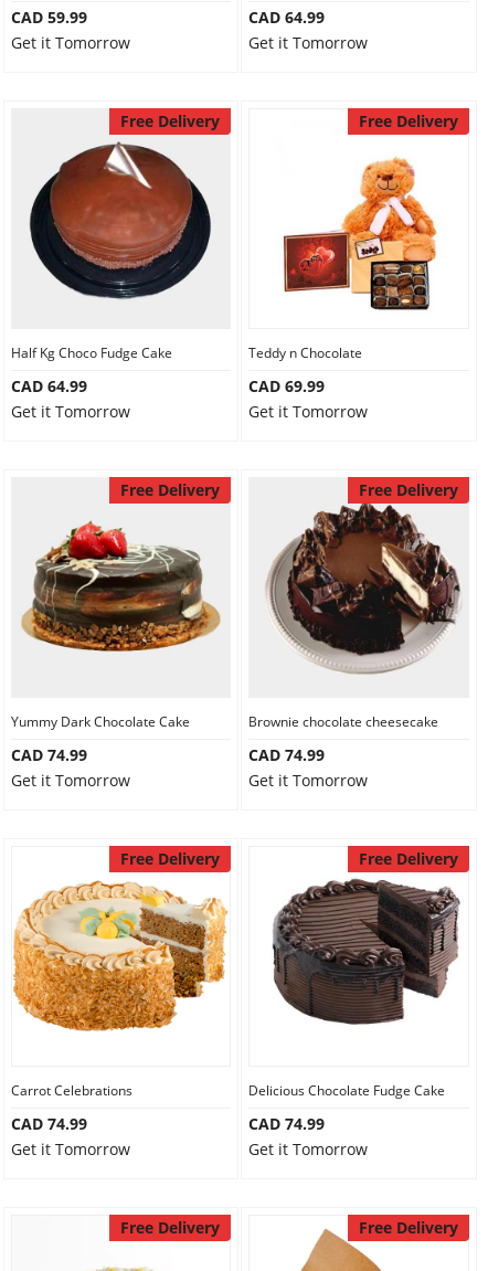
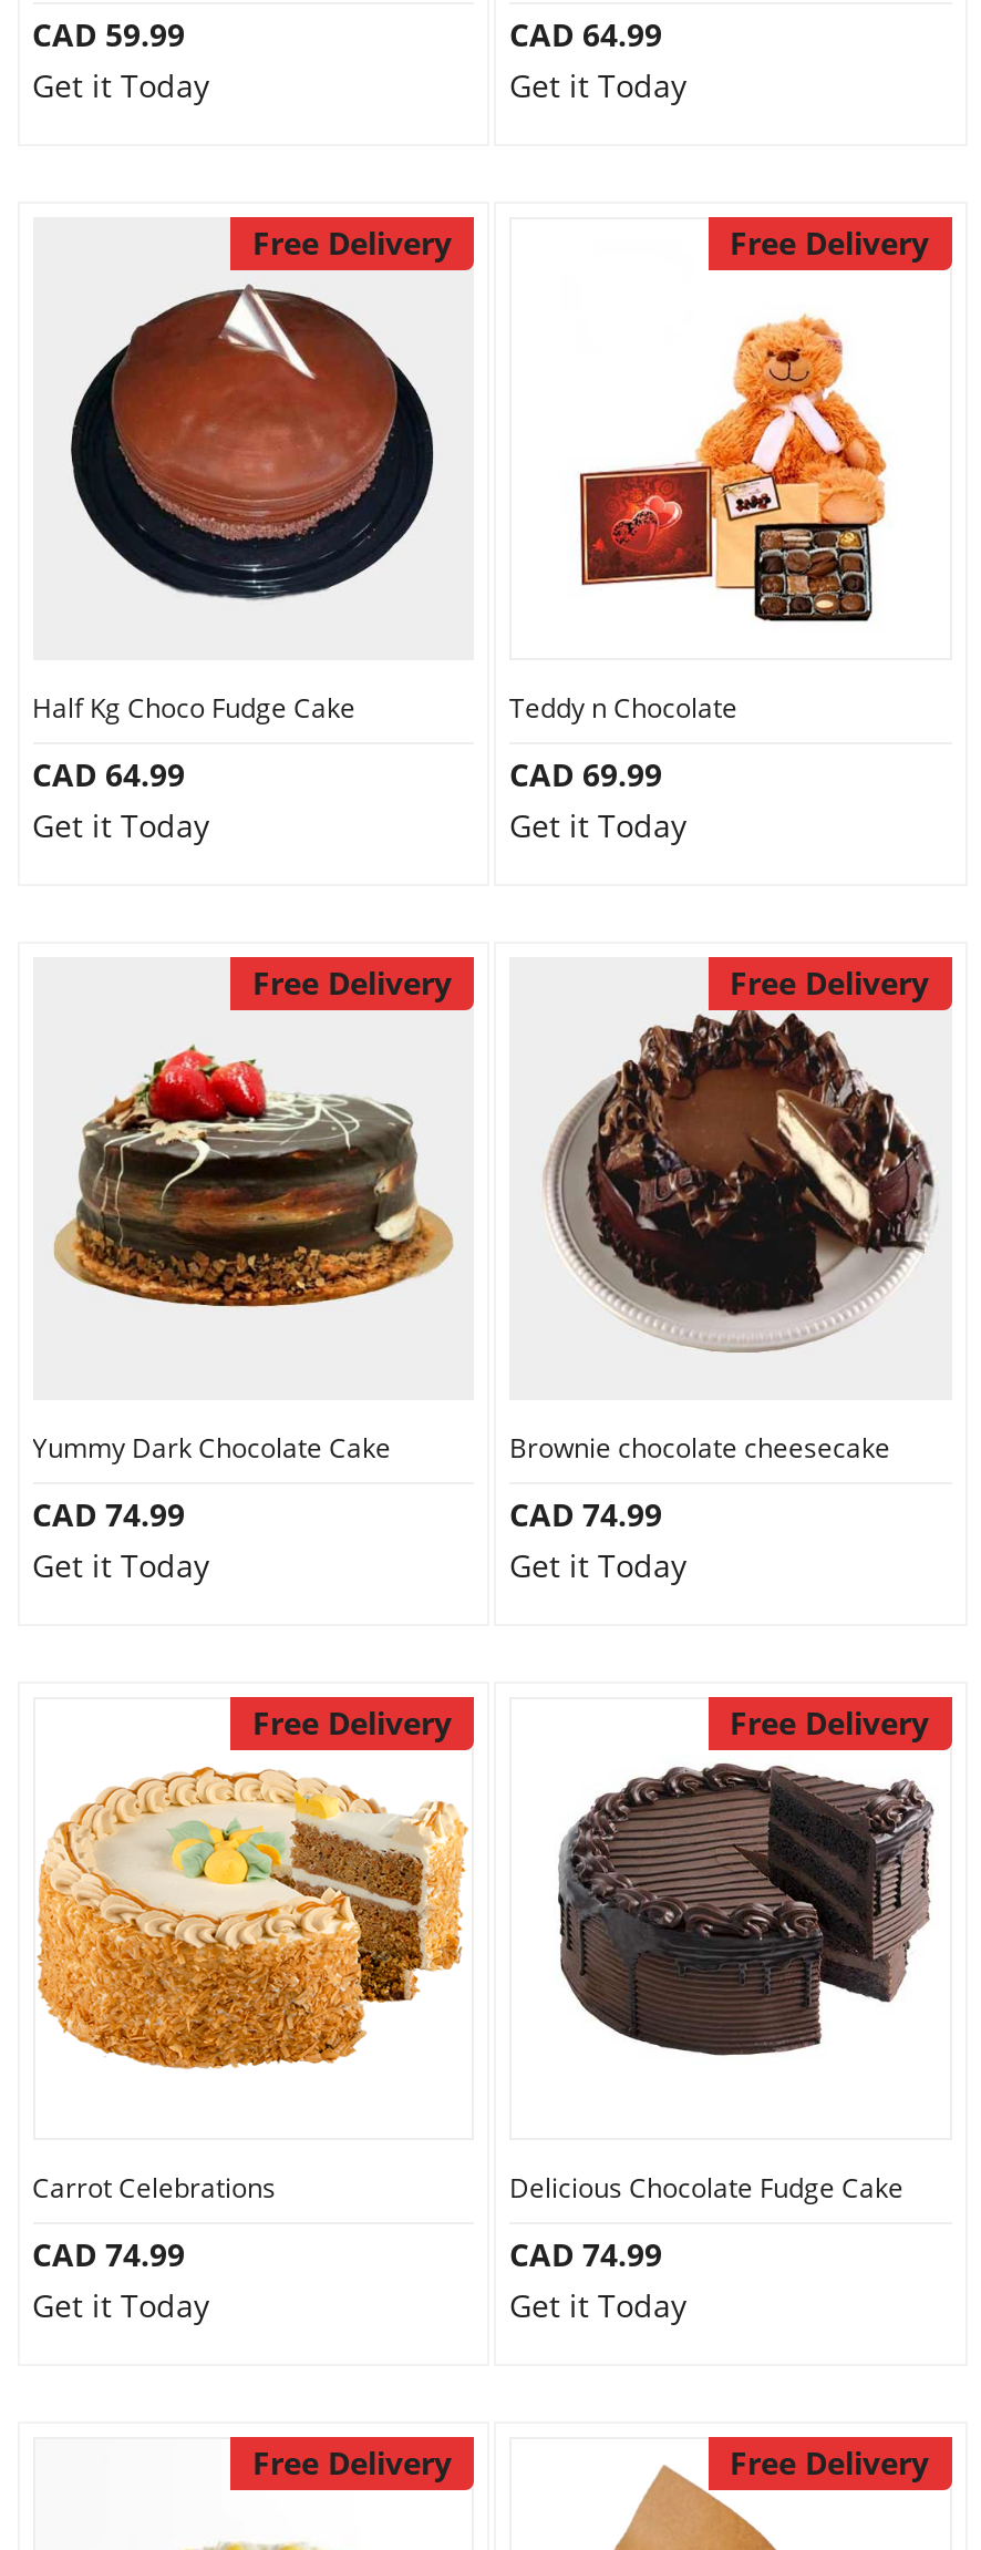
- Get it Tomorrow
+ Get it Today

- Get it Tomorrow
+ Get it Today

- Get it Tomorrow
+ Get it Today

- Get it Tomorrow
+ Get it Today

- Get it Tomorrow
+ Get it Today

- Get it Tomorrow
+ Get it Today

- Get it Tomorrow
+ Get it Today

- Get it Tomorrow
+ Get it Today
